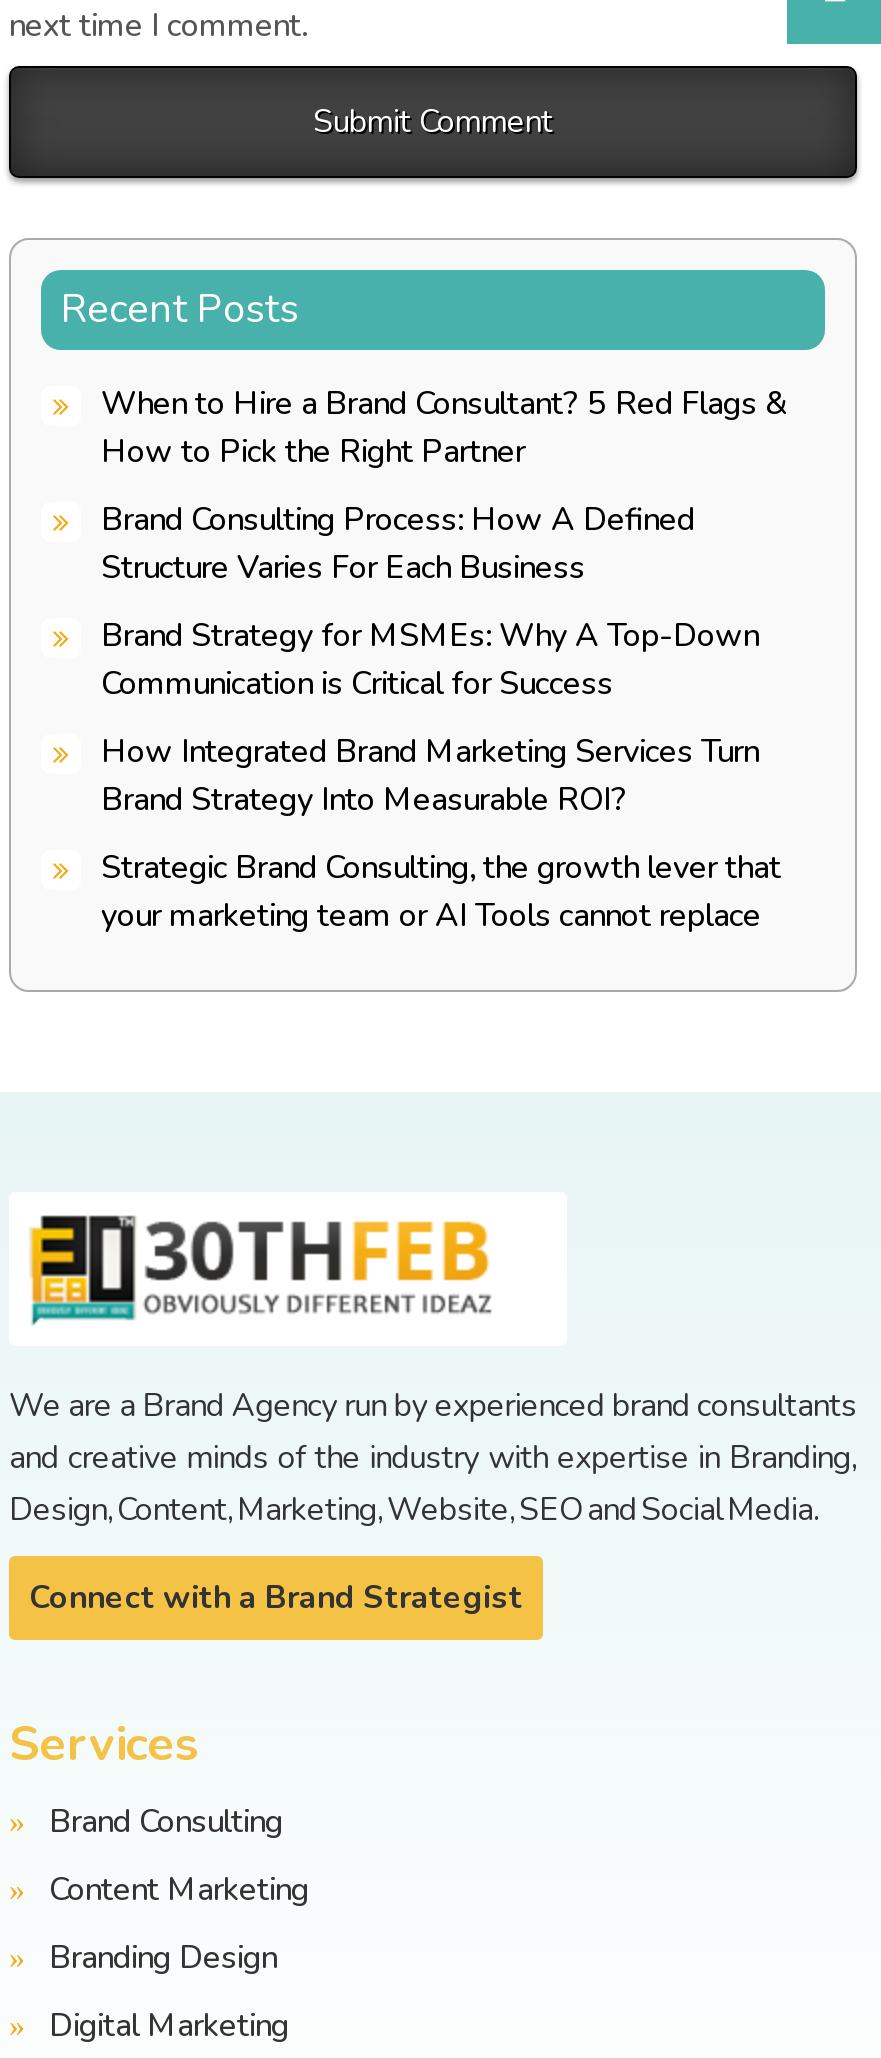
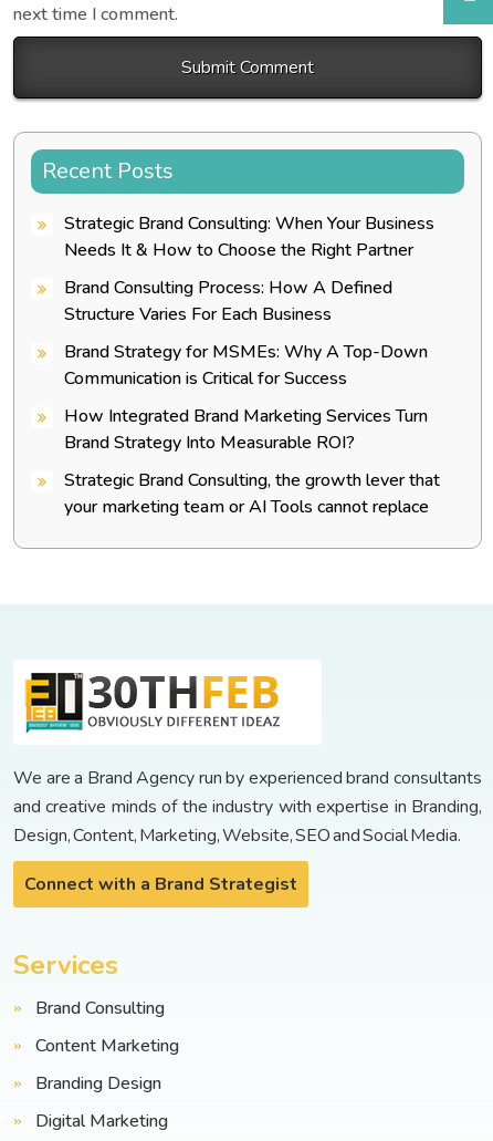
- When to Hire a Brand Consultant? 5 Red Flags &
- How to Pick the Right Partner
+ Strategic Brand Consulting: When Your Business
+ Needs It & How to Choose the Right Partner
